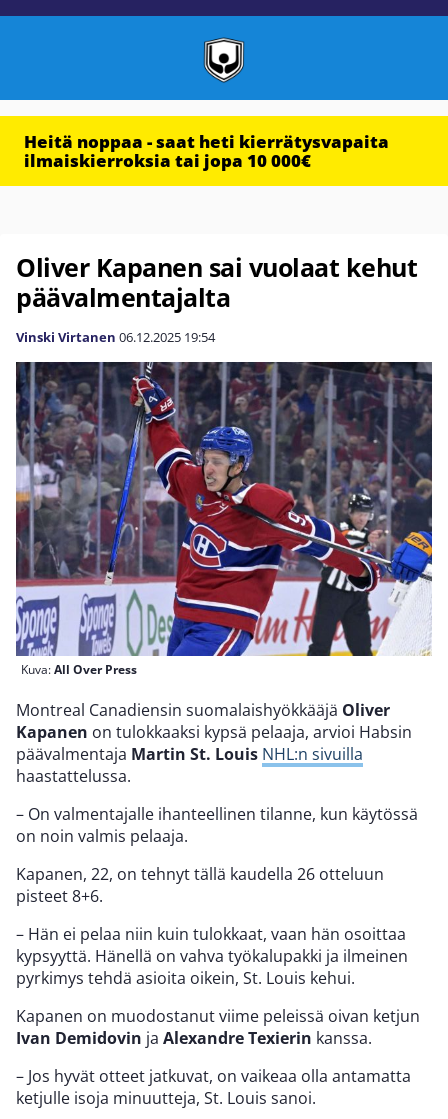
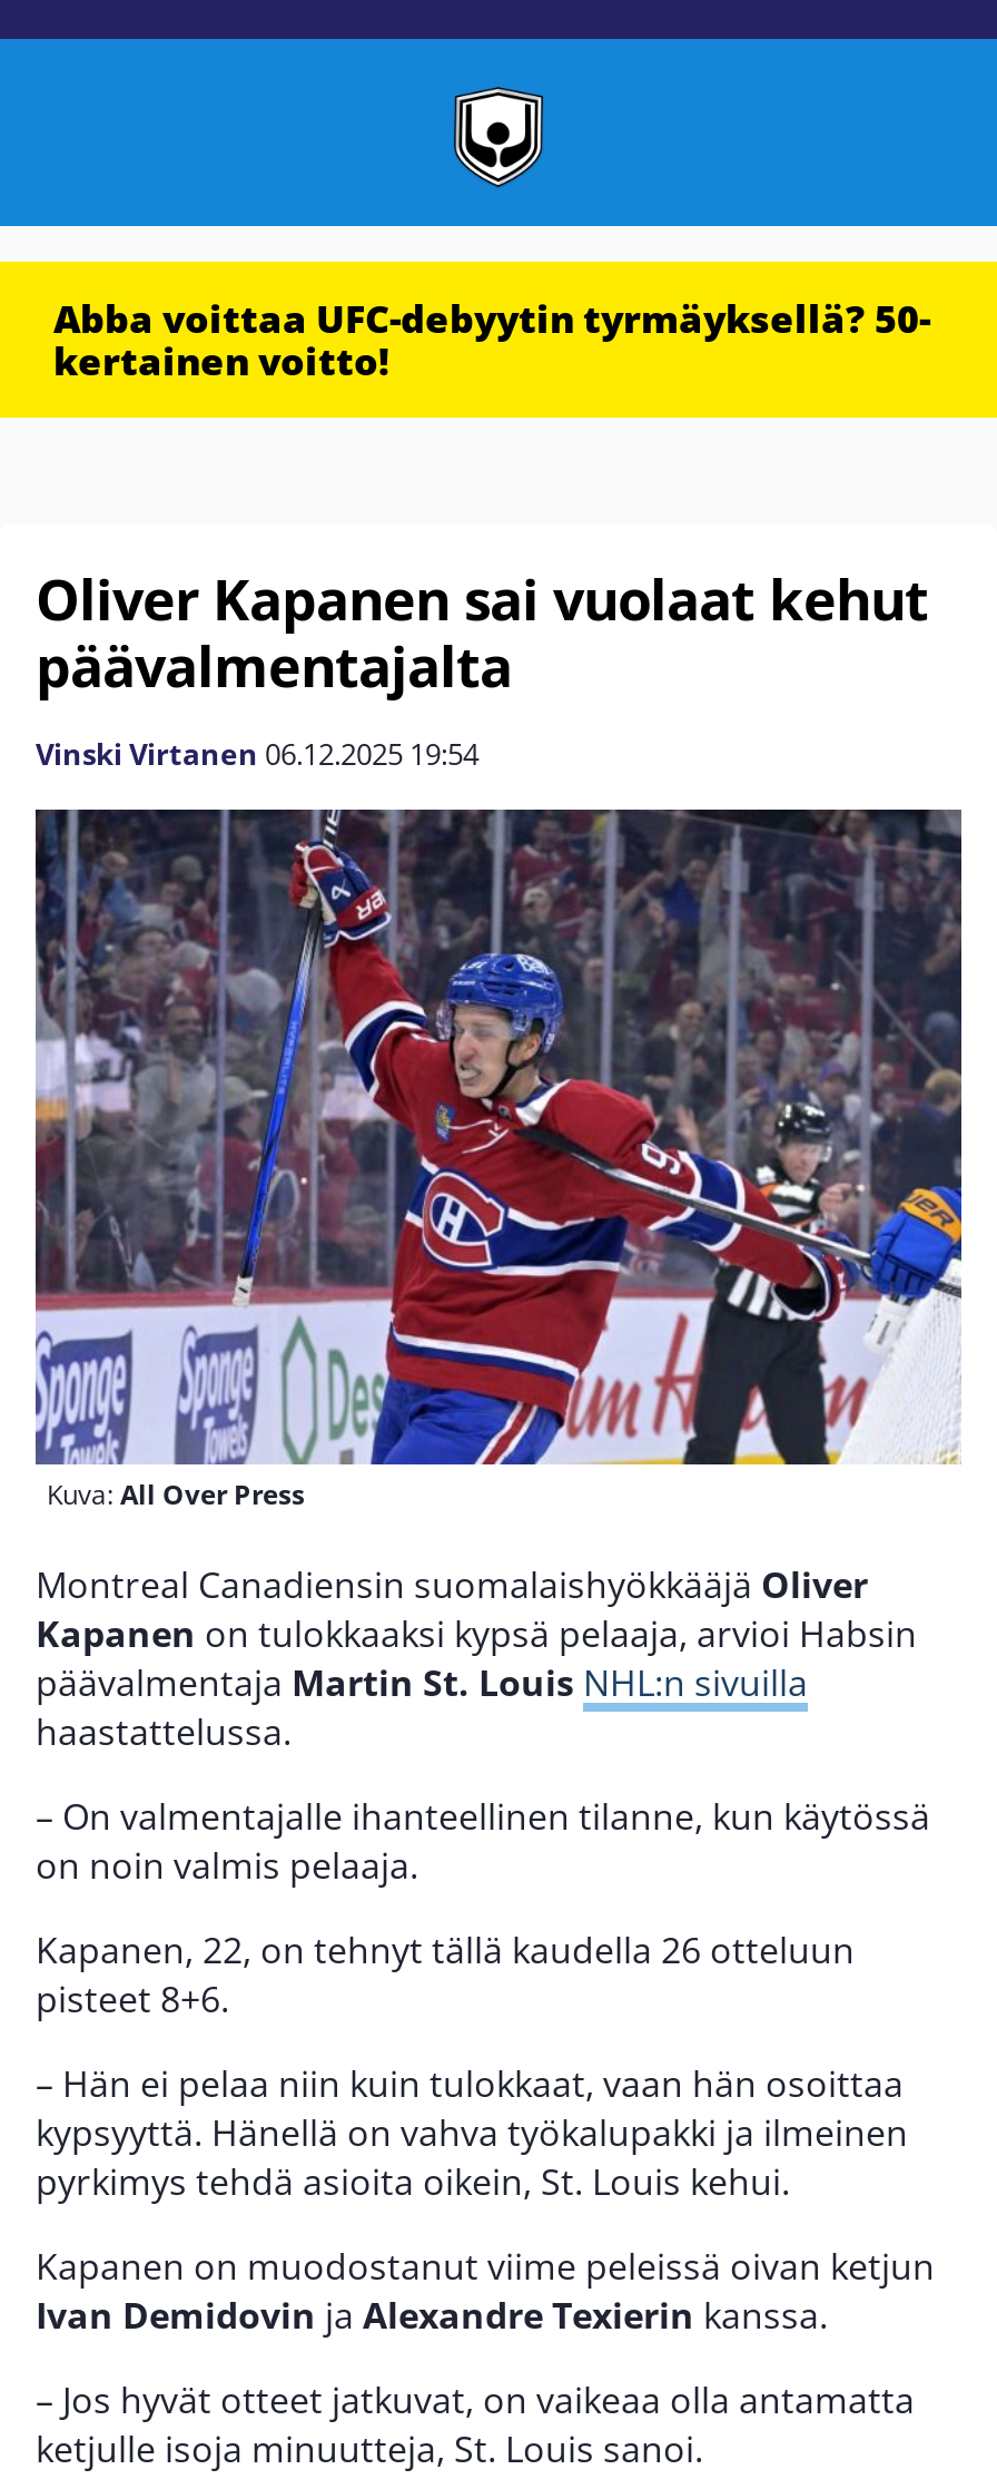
- Heitä noppaa - saat heti kierrätysvapaita
- ilmaiskierroksia tai jopa 10 000€
+ Abba voittaa UFC-debyytin tyrmäyksellä? 50-
+ kertainen voitto!
